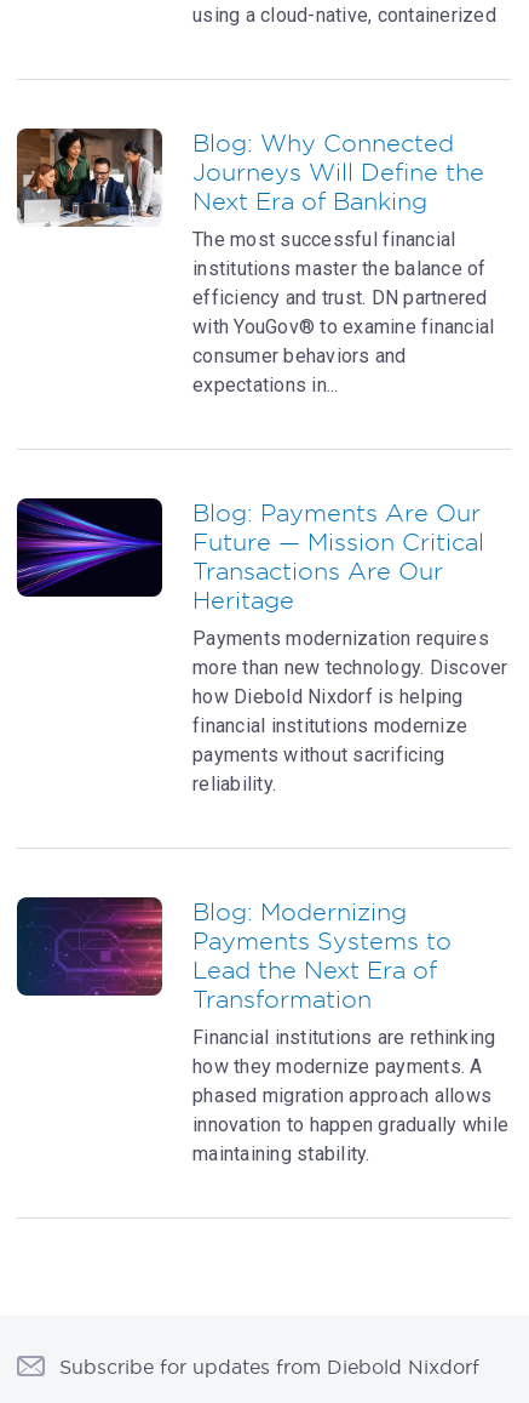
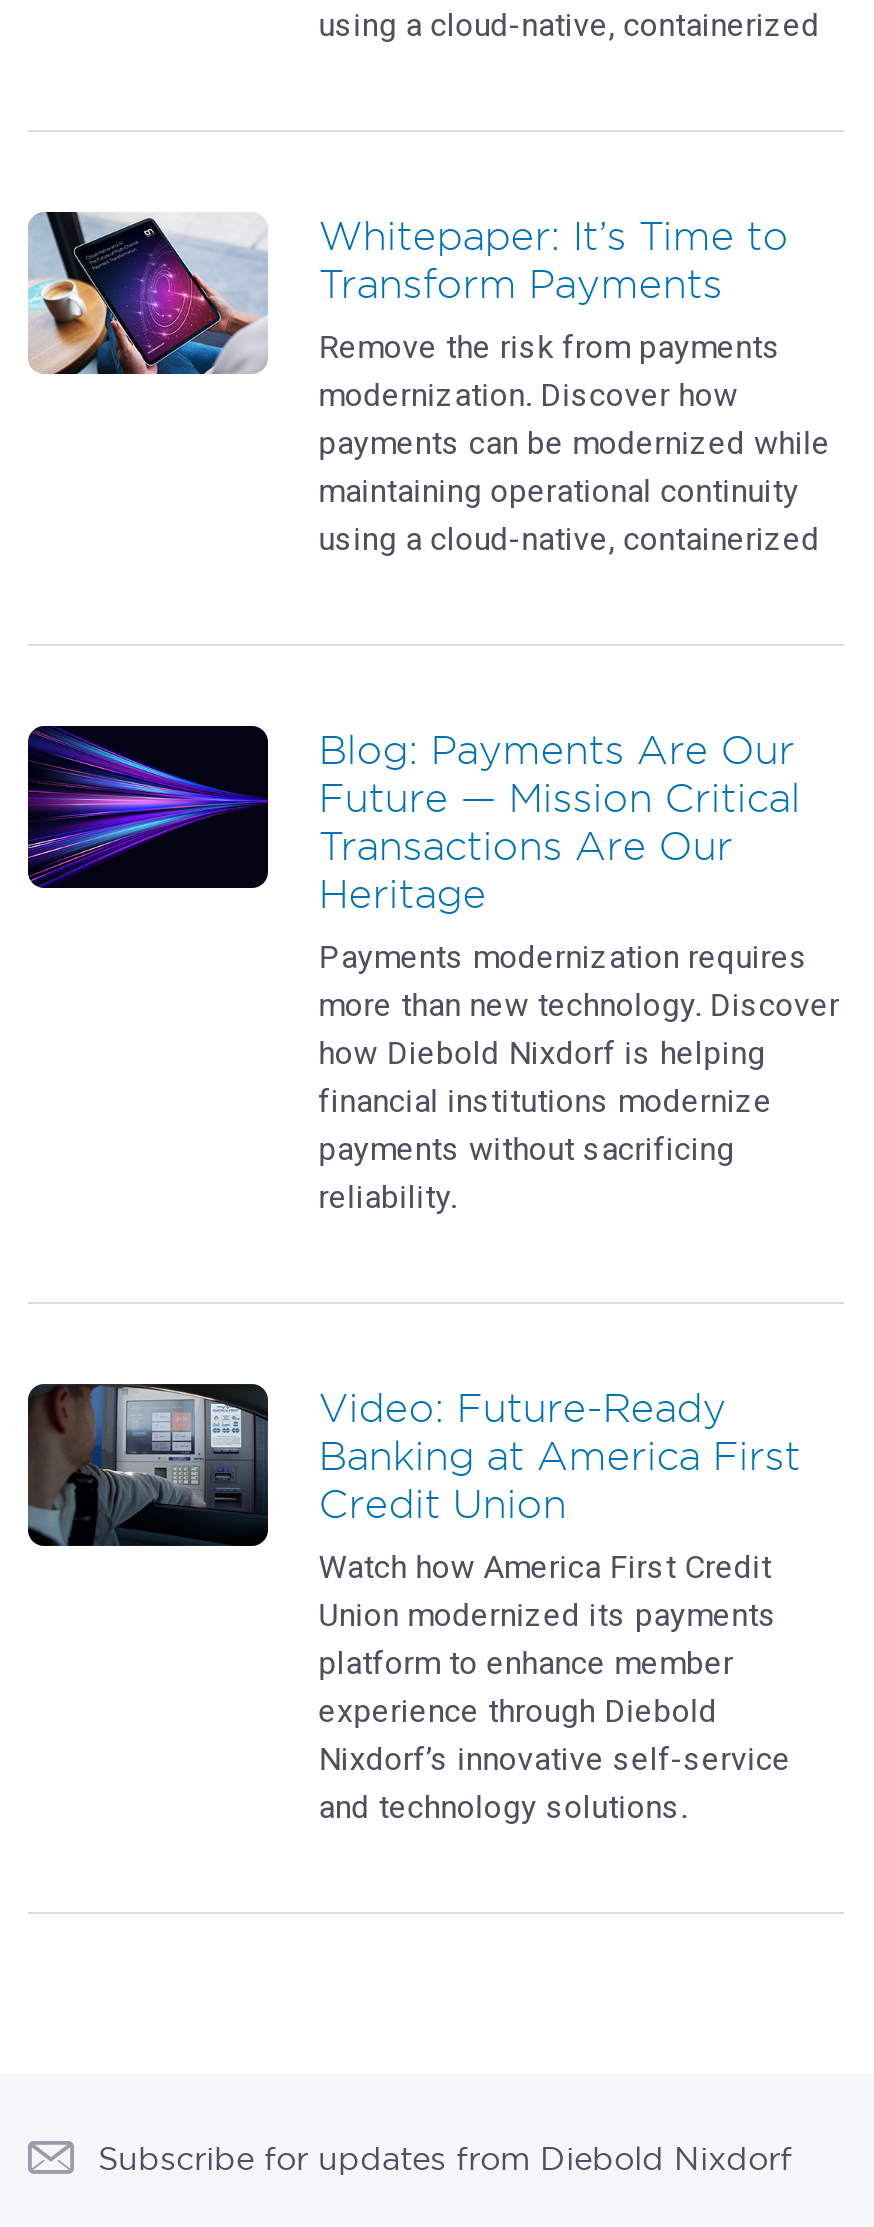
- [image]
- Blog: Why Connected
- Journeys Will Define the
- Next Era of Banking
- The most successful financial
- institutions master the balance of
- efficiency and trust. DN partnered
- with YouGov® to examine financial
- consumer behaviors and
- expectations in...
+ [image]
+ Whitepaper: It’s Time to
+ Transform Payments
+ Remove the risk from payments
+ modernization. Discover how
+ payments can be modernized while
+ maintaining operational continuity
+ using a cloud-native, containerized

- [image]
- Blog: Modernizing
- Payments Systems to
- Lead the Next Era of
- Transformation
- Financial institutions are rethinking
- how they modernize payments. A
- phased migration approach allows
- innovation to happen gradually while
- maintaining stability.
+ [image]
+ Video: Future-Ready
+ Banking at America First
+ Credit Union
+ Watch how America First Credit
+ Union modernized its payments
+ platform to enhance member
+ experience through Diebold
+ Nixdorf’s innovative self-service
+ and technology solutions.
